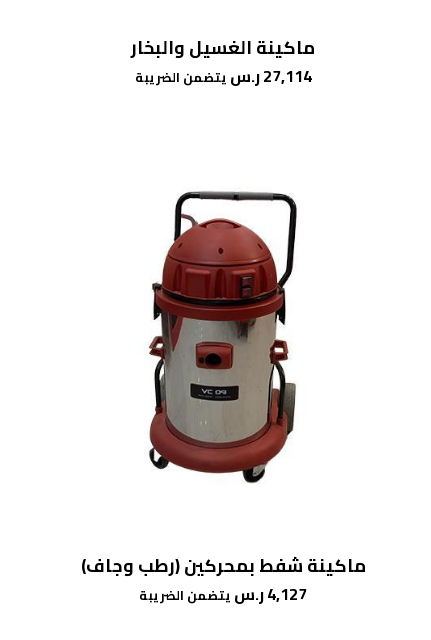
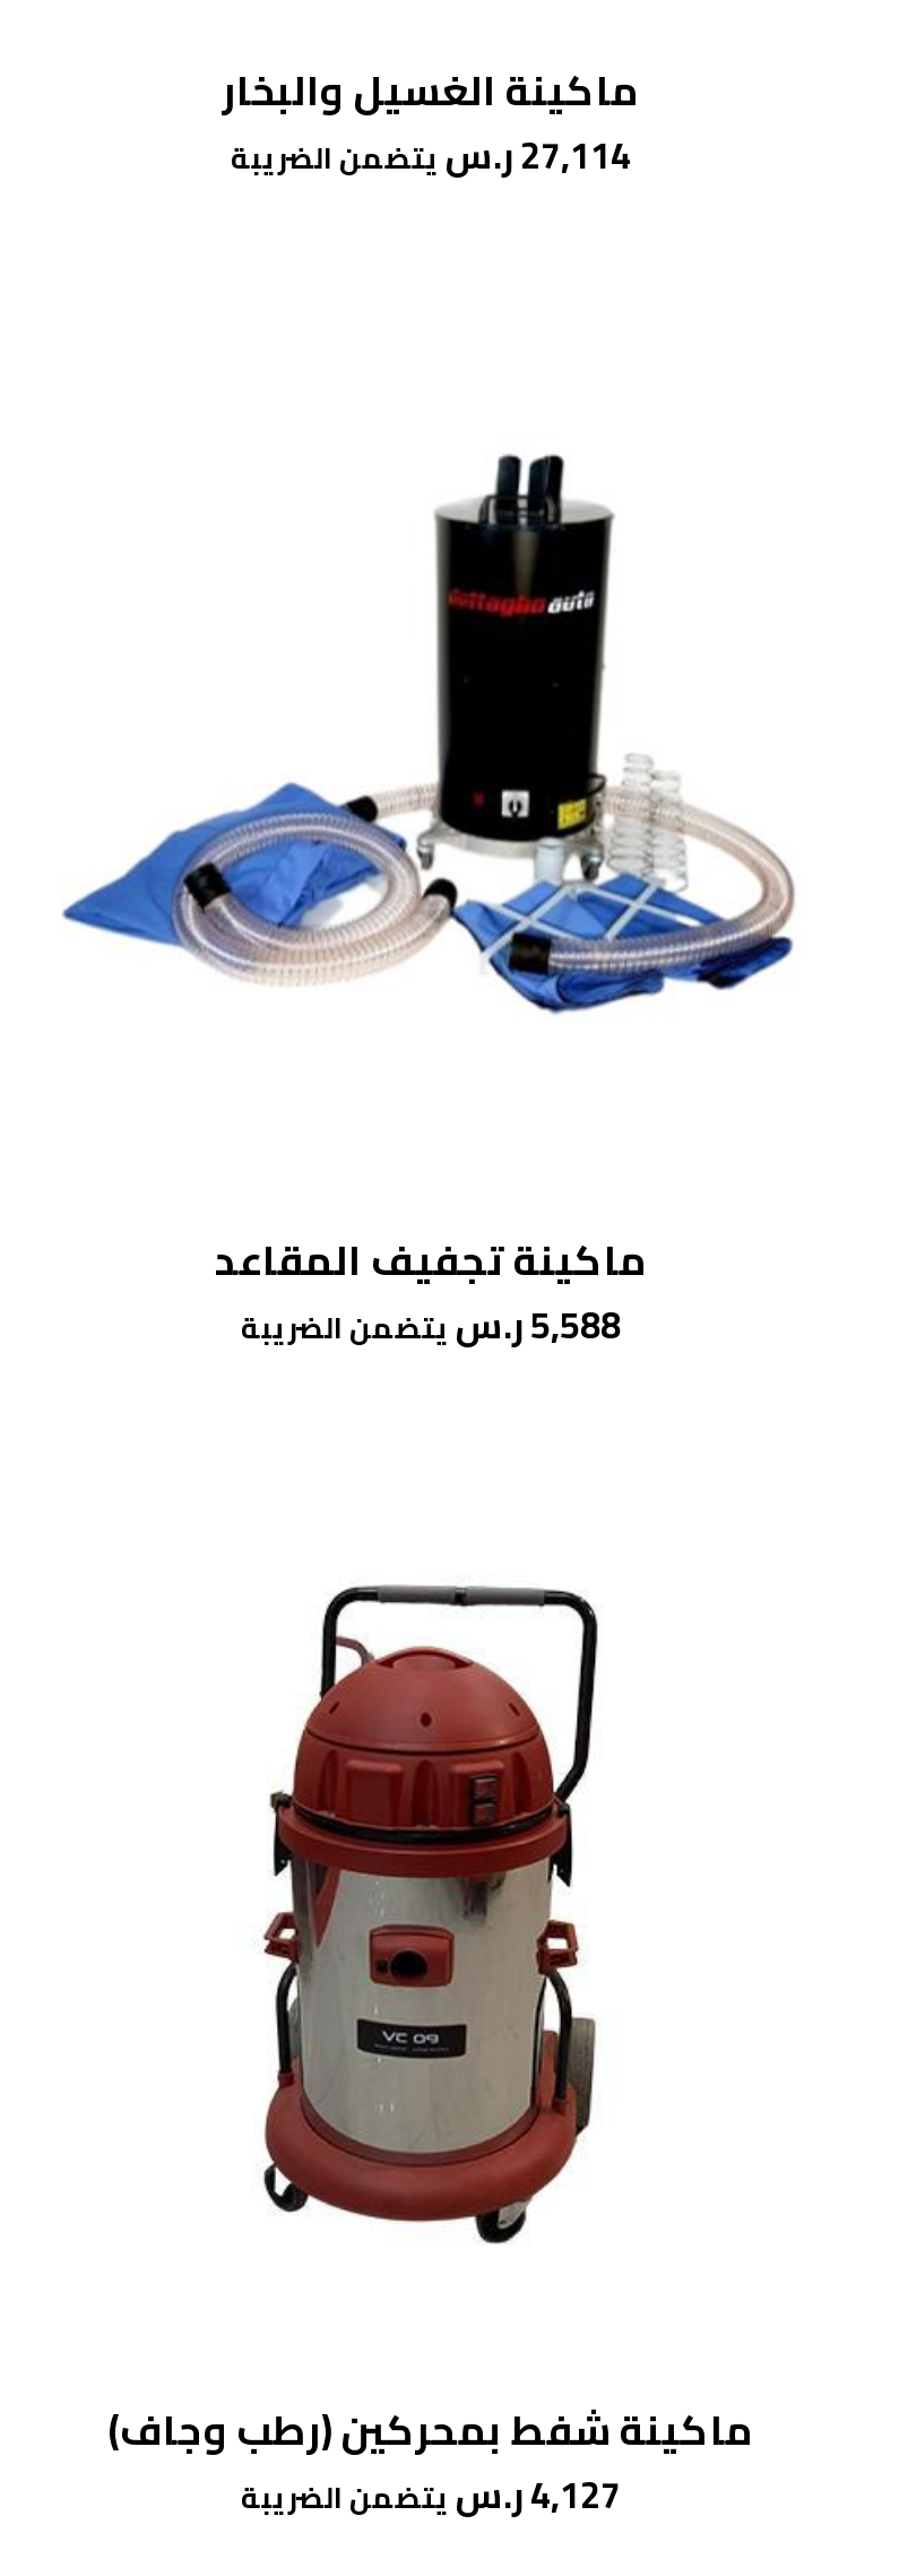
+ [image]

+ ماكينة تجفيف المقاعد
+ 5,588 ر.س يتضمن الضريبة
